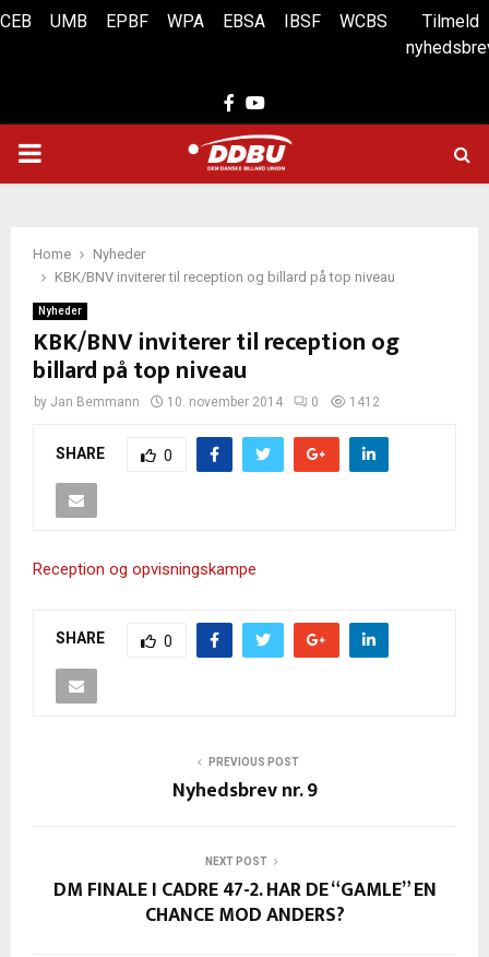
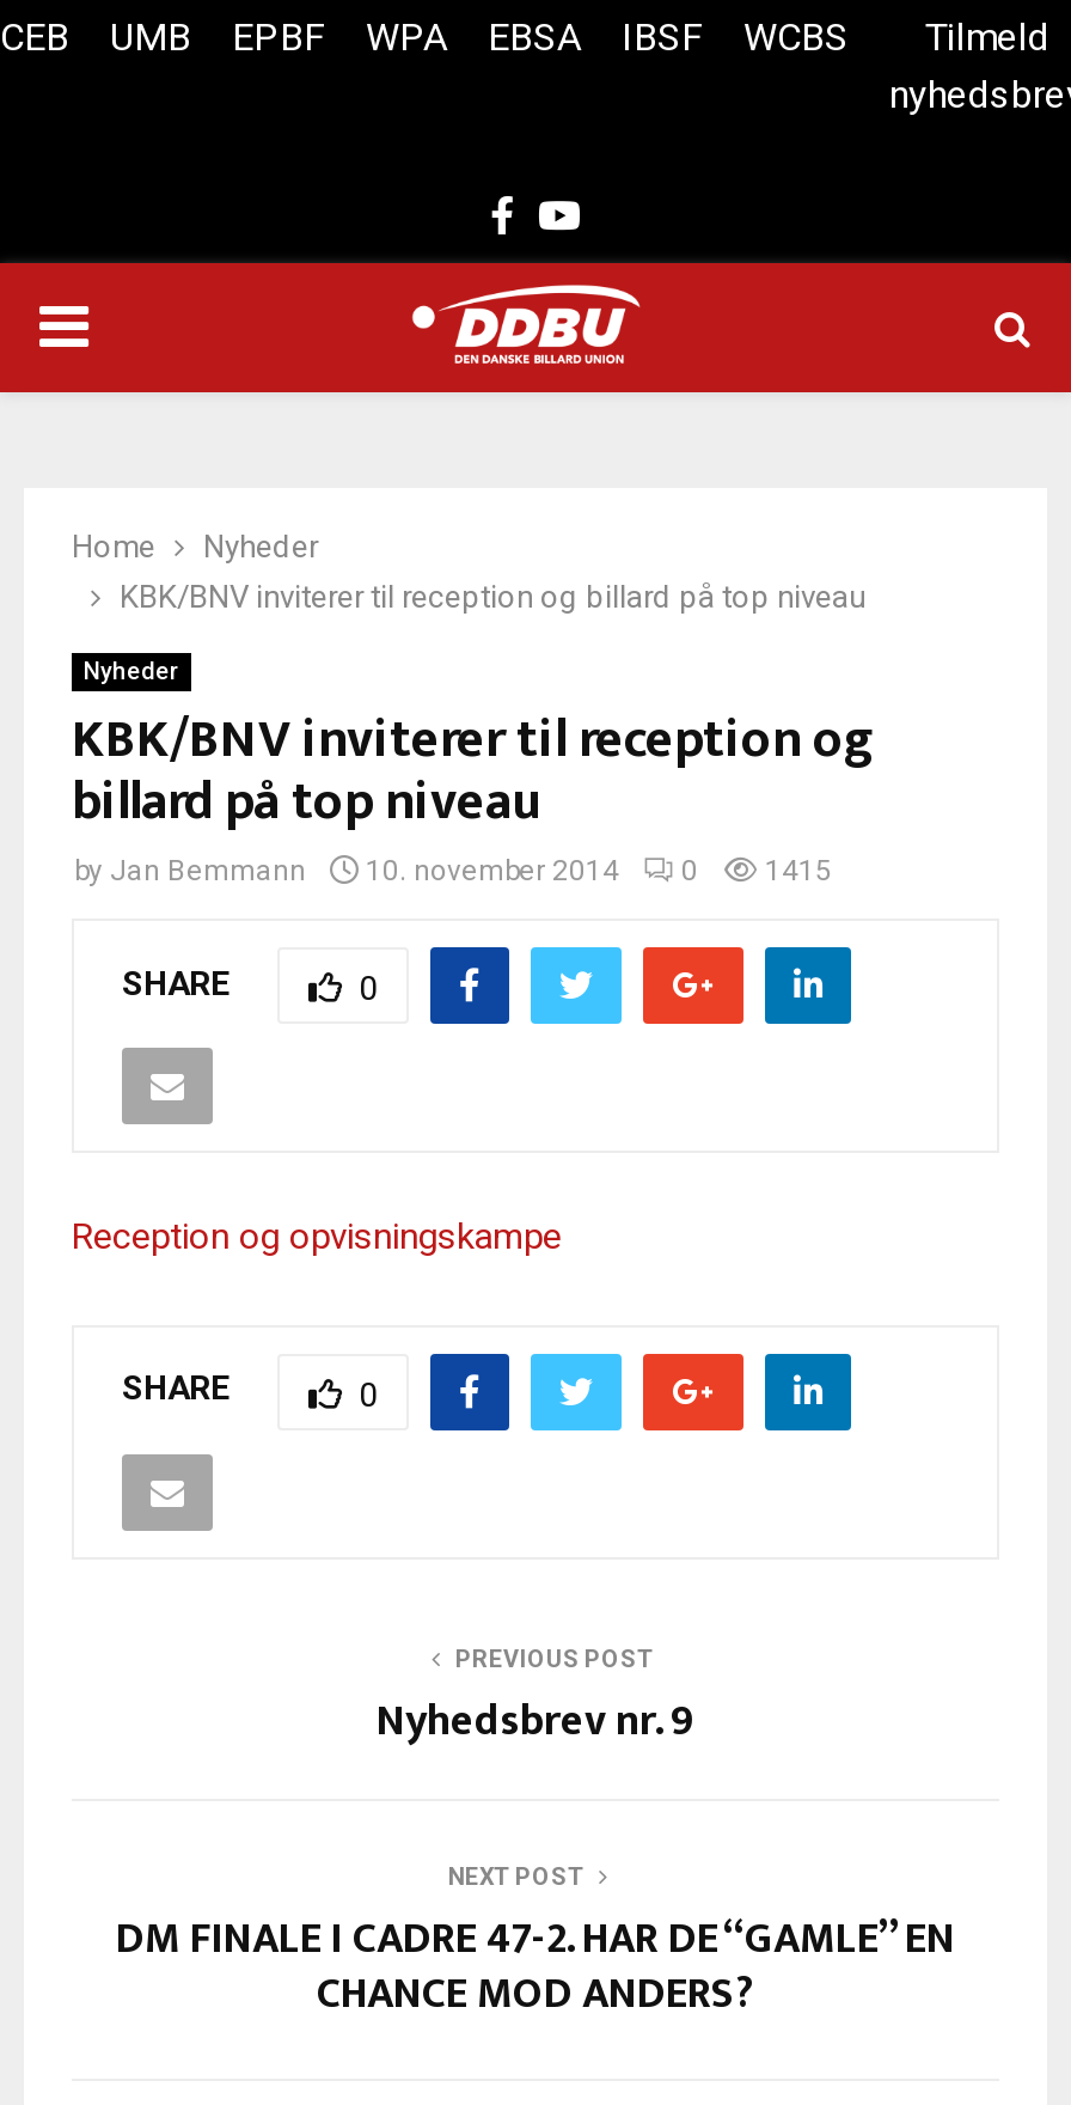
- by Jan Bemmann 10. november 2014 0 1412
+ by Jan Bemmann 10. november 2014 0 1415
